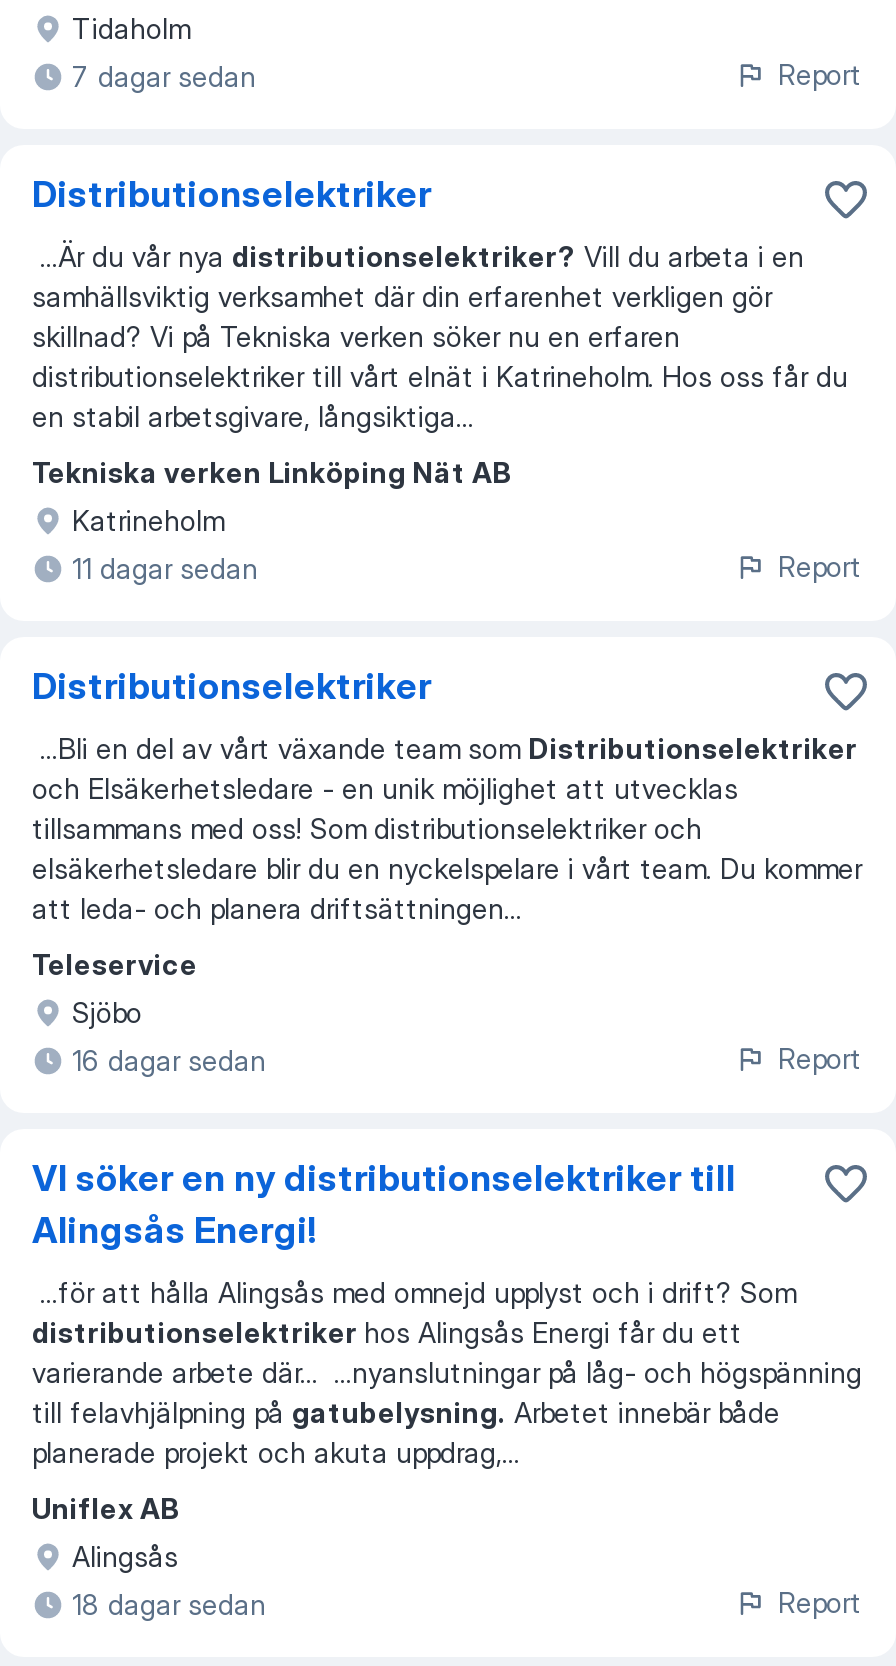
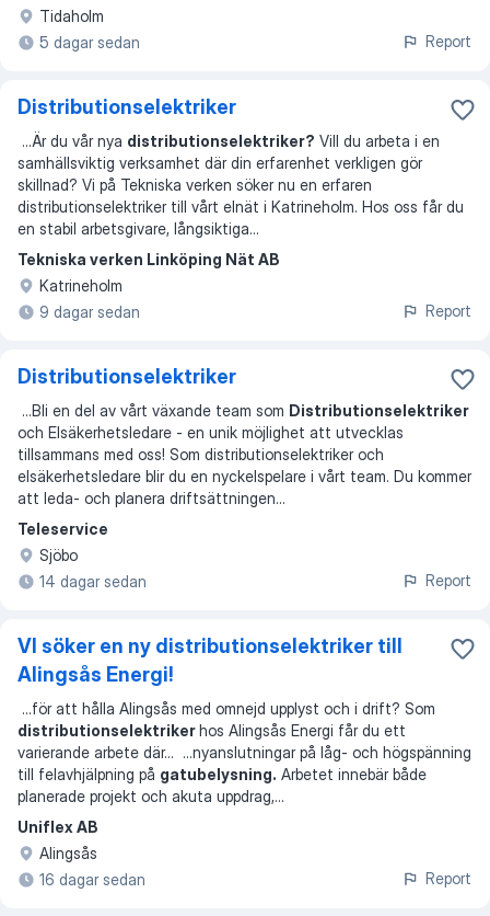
- 7 dagar sedan
+ 5 dagar sedan

- 11 dagar sedan
+ 9 dagar sedan

- 16 dagar sedan
+ 14 dagar sedan

- 18 dagar sedan
+ 16 dagar sedan
